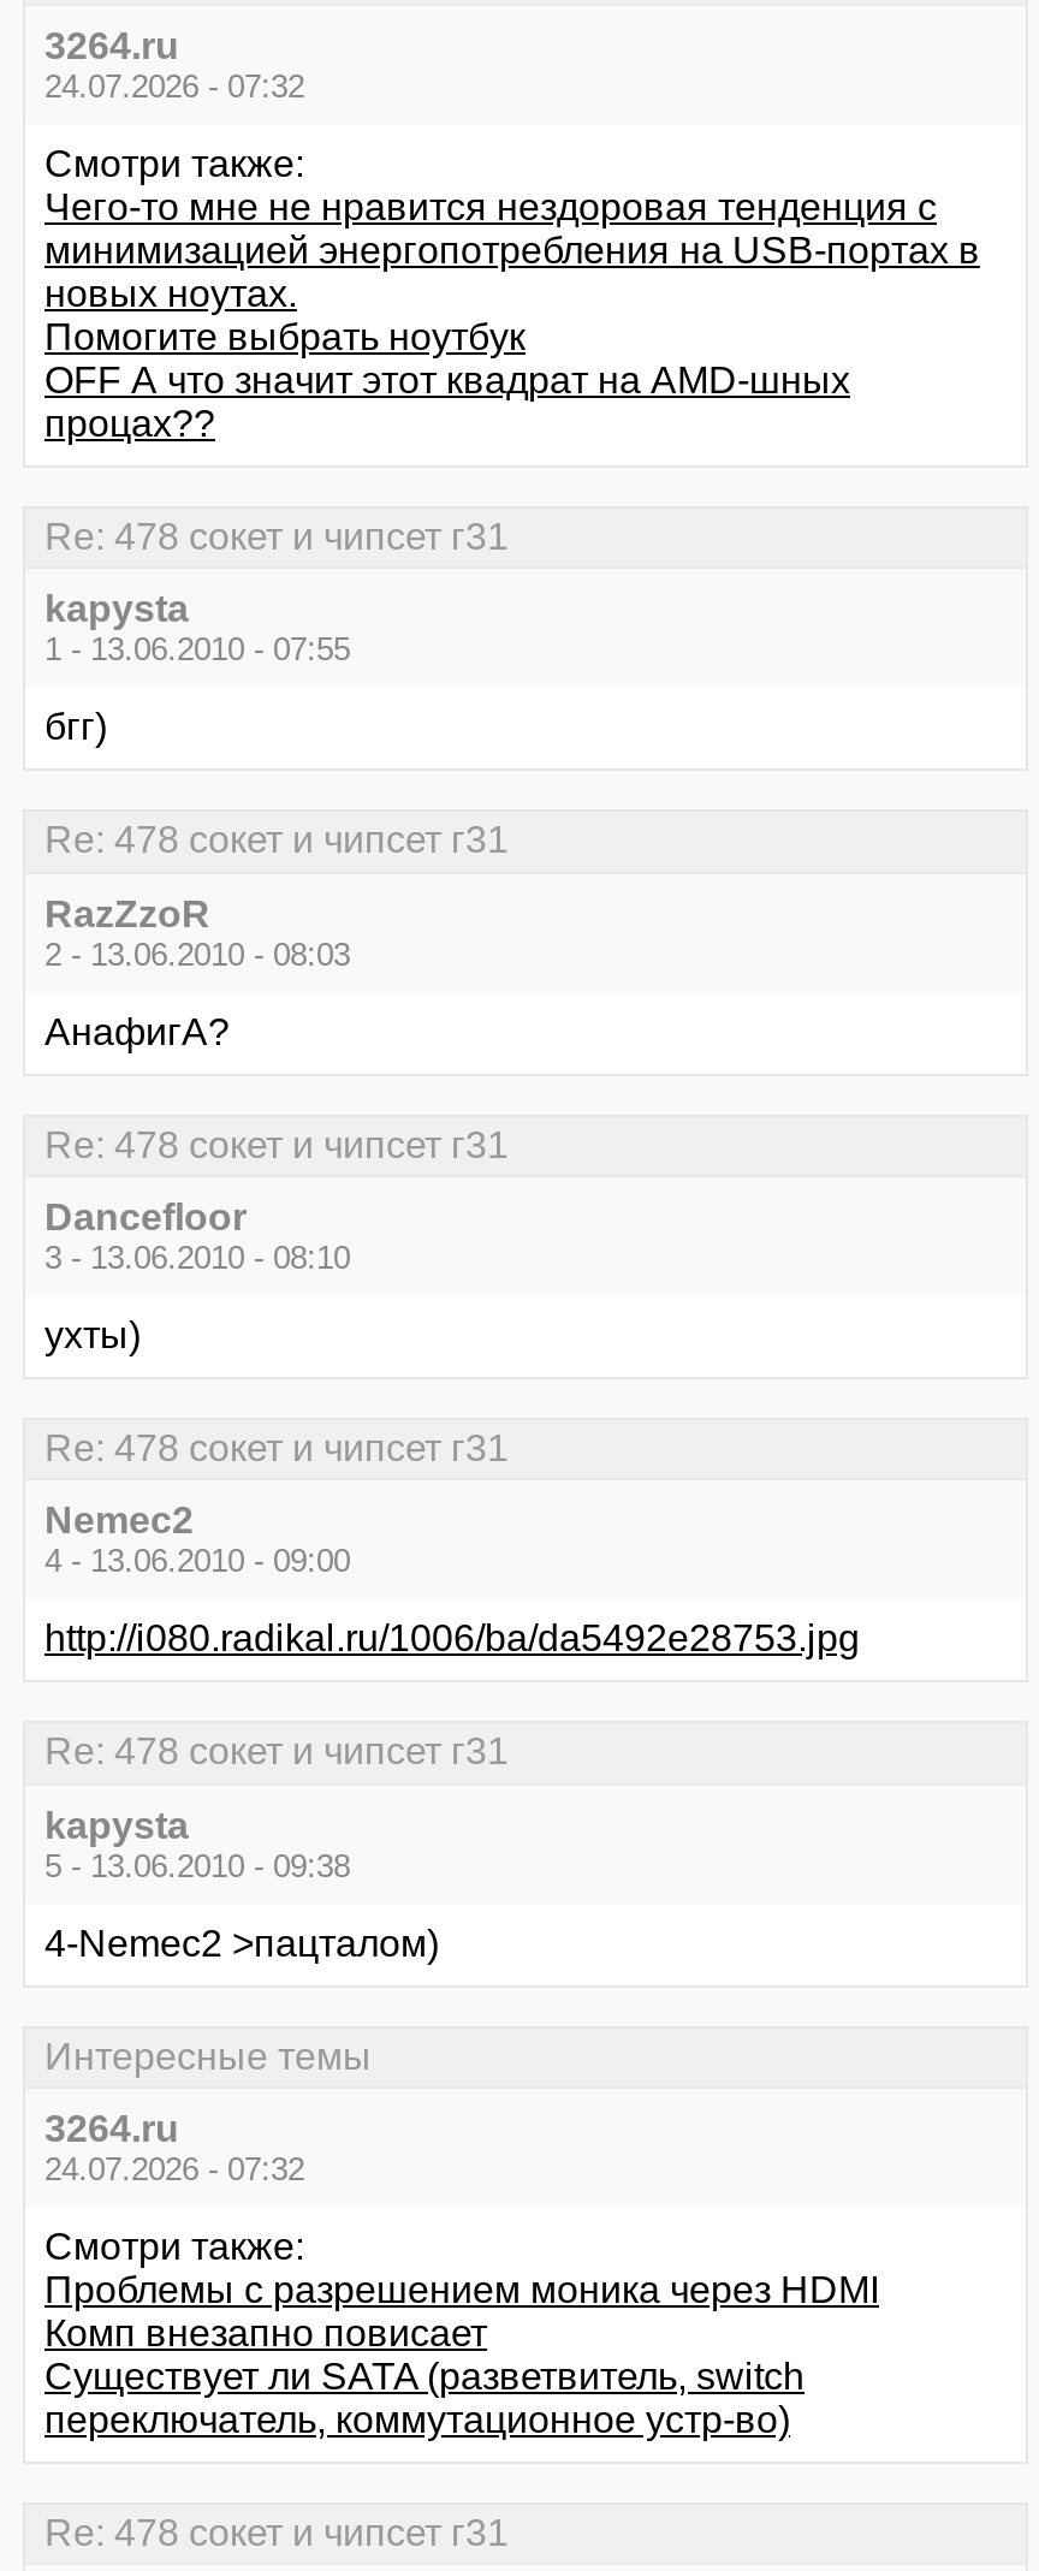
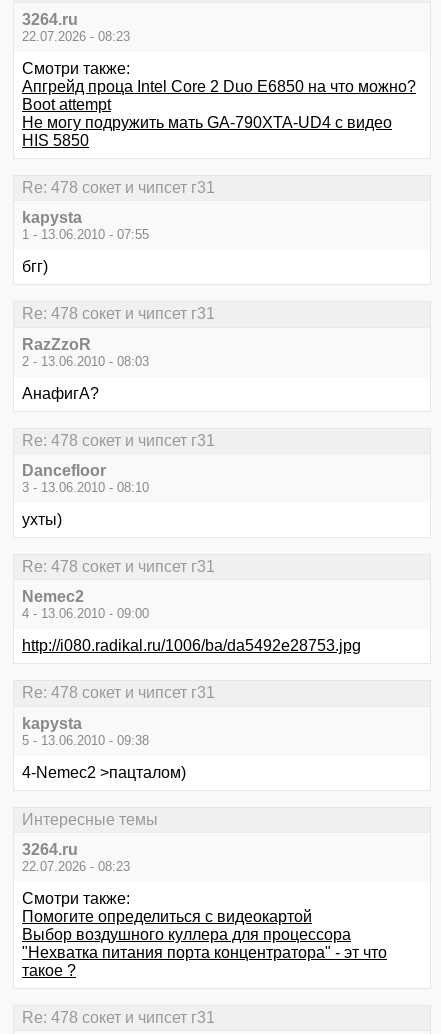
- 24.07.2026 - 07:32
+ 22.07.2026 - 08:23

- Чего-то мне не нравится нездоровая тенденция с
- минимизацией энергопотребления на USB-портах в
- новых ноутах.
- Помогите выбрать ноутбук
- OFF А что значит этот квадрат на AMD-шных
- процах??
+ Апгрейд проца Intel Core 2 Duo E6850 на что можно?
+ Boot attempt
+ Не могу подружить мать GA-790XTA-UD4 с видео
+ HIS 5850

- 24.07.2026 - 07:32
+ 22.07.2026 - 08:23

- Проблемы с разрешением моника через HDMI
- Комп внезапно повисает
- Существует ли SATA (разветвитель, switch
- переключатель, коммутационное устр-во)
+ Помогите определиться с видеокартой
+ Выбор воздушного куллера для процессора
+ "Нехватка питания порта концентратора" - эт что
+ такое ?
